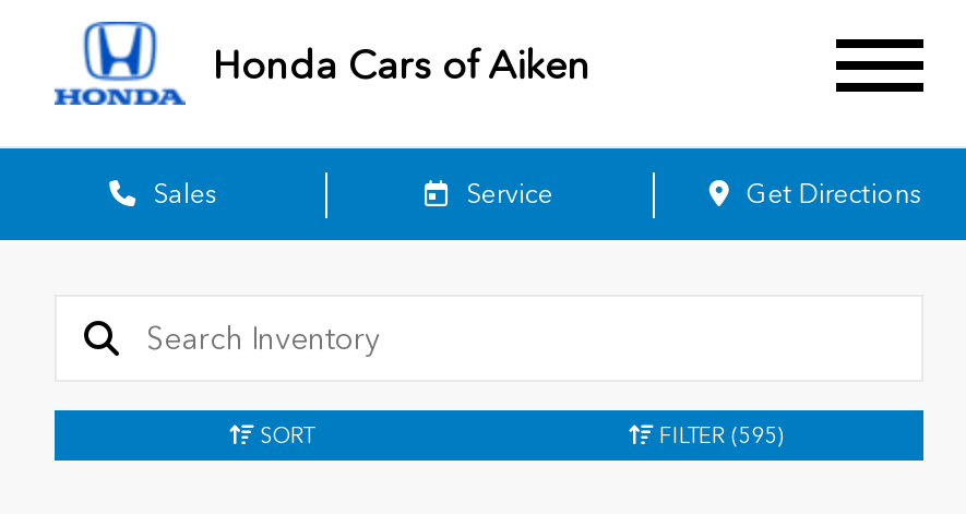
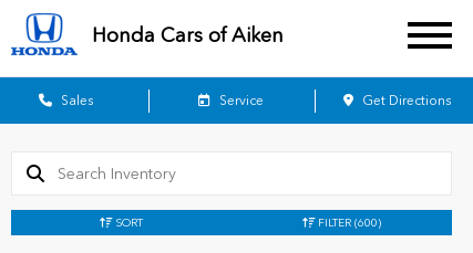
- FILTER (595)
+ FILTER (600)
